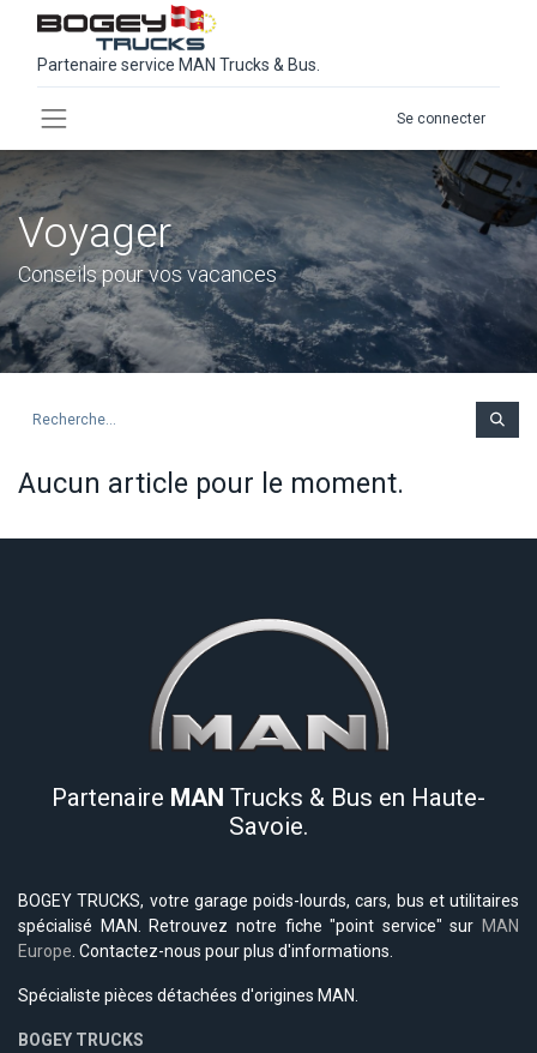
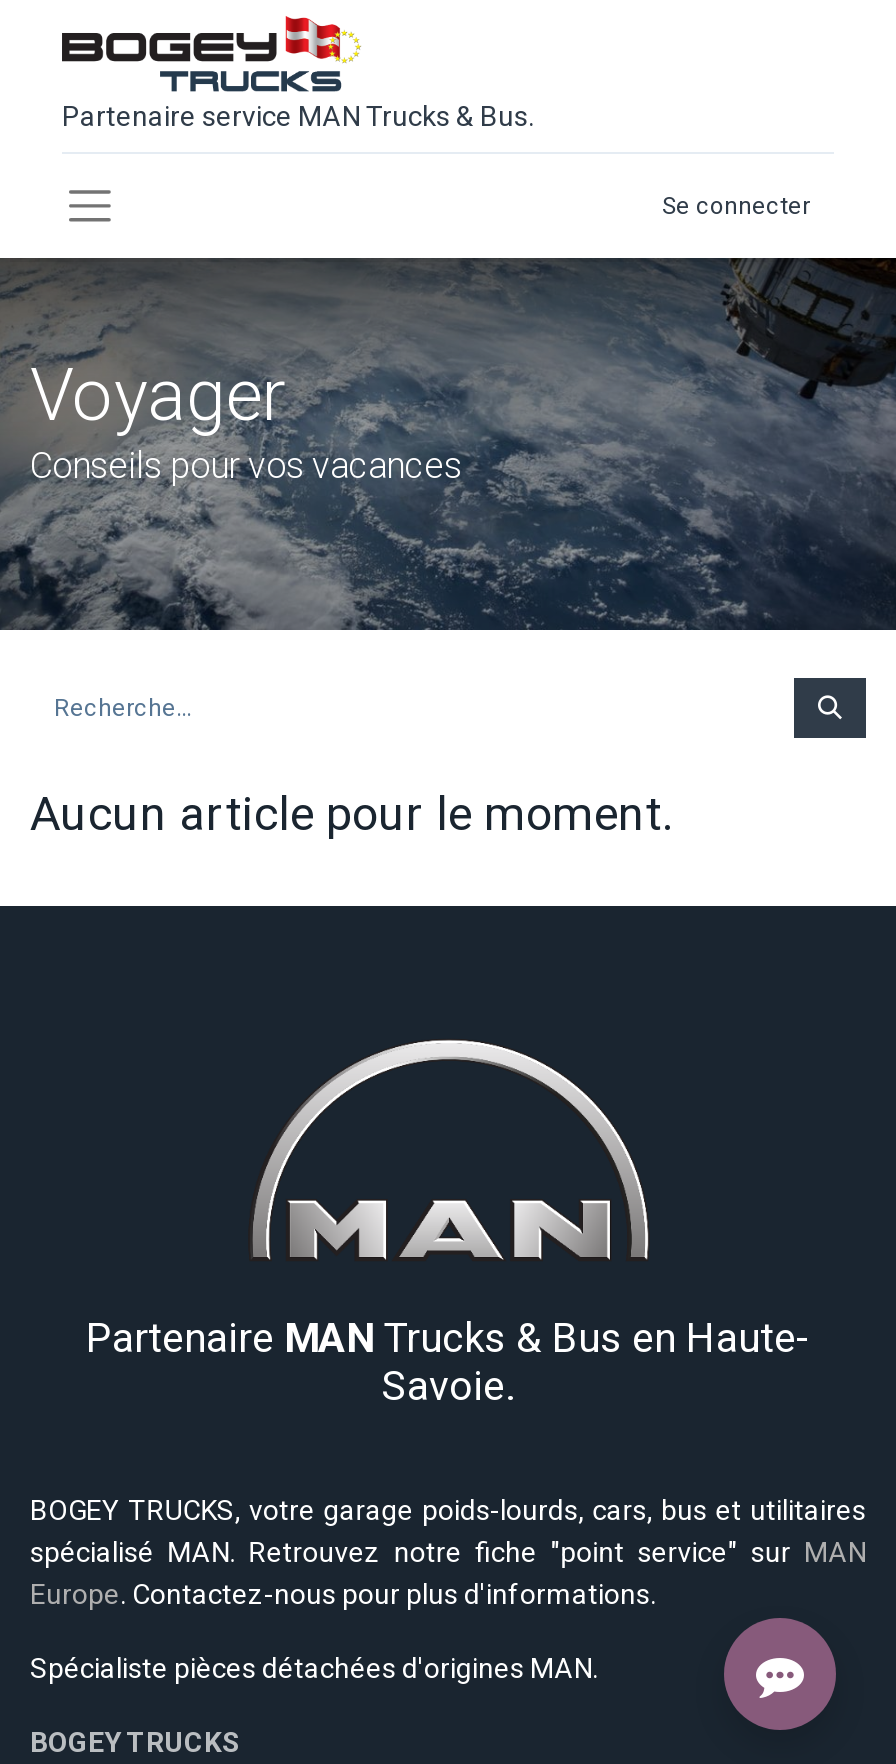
+ [image]
